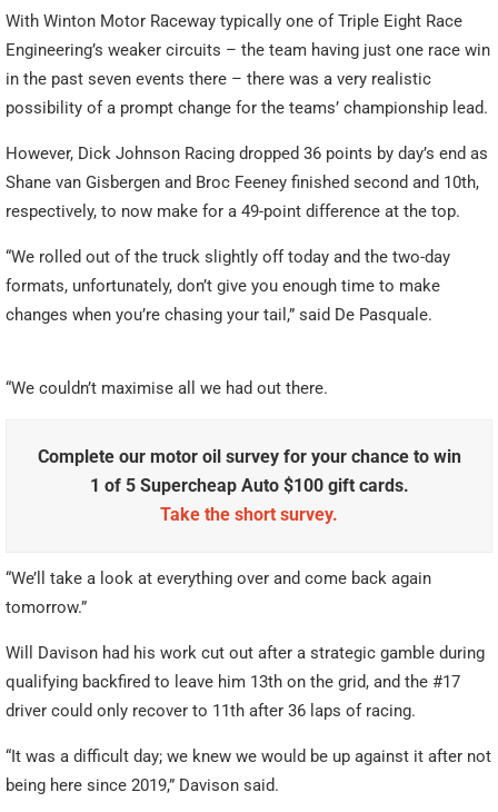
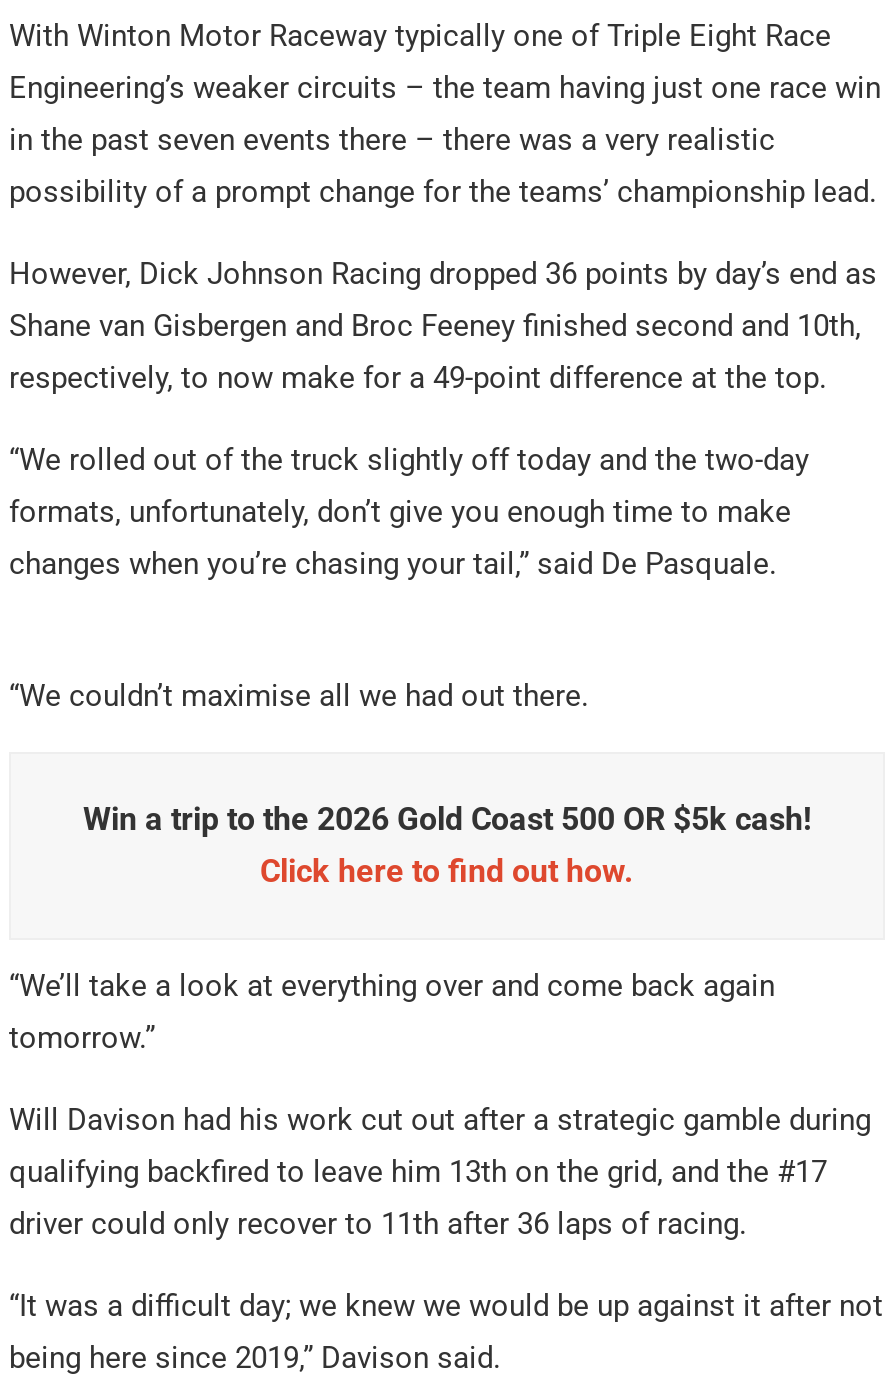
- Complete our motor oil survey for your chance to win
- 1 of 5 Supercheap Auto $100 gift cards.
- Take the short survey.
+ Win a trip to the 2026 Gold Coast 500 OR $5k cash!
+ Click here to find out how.
